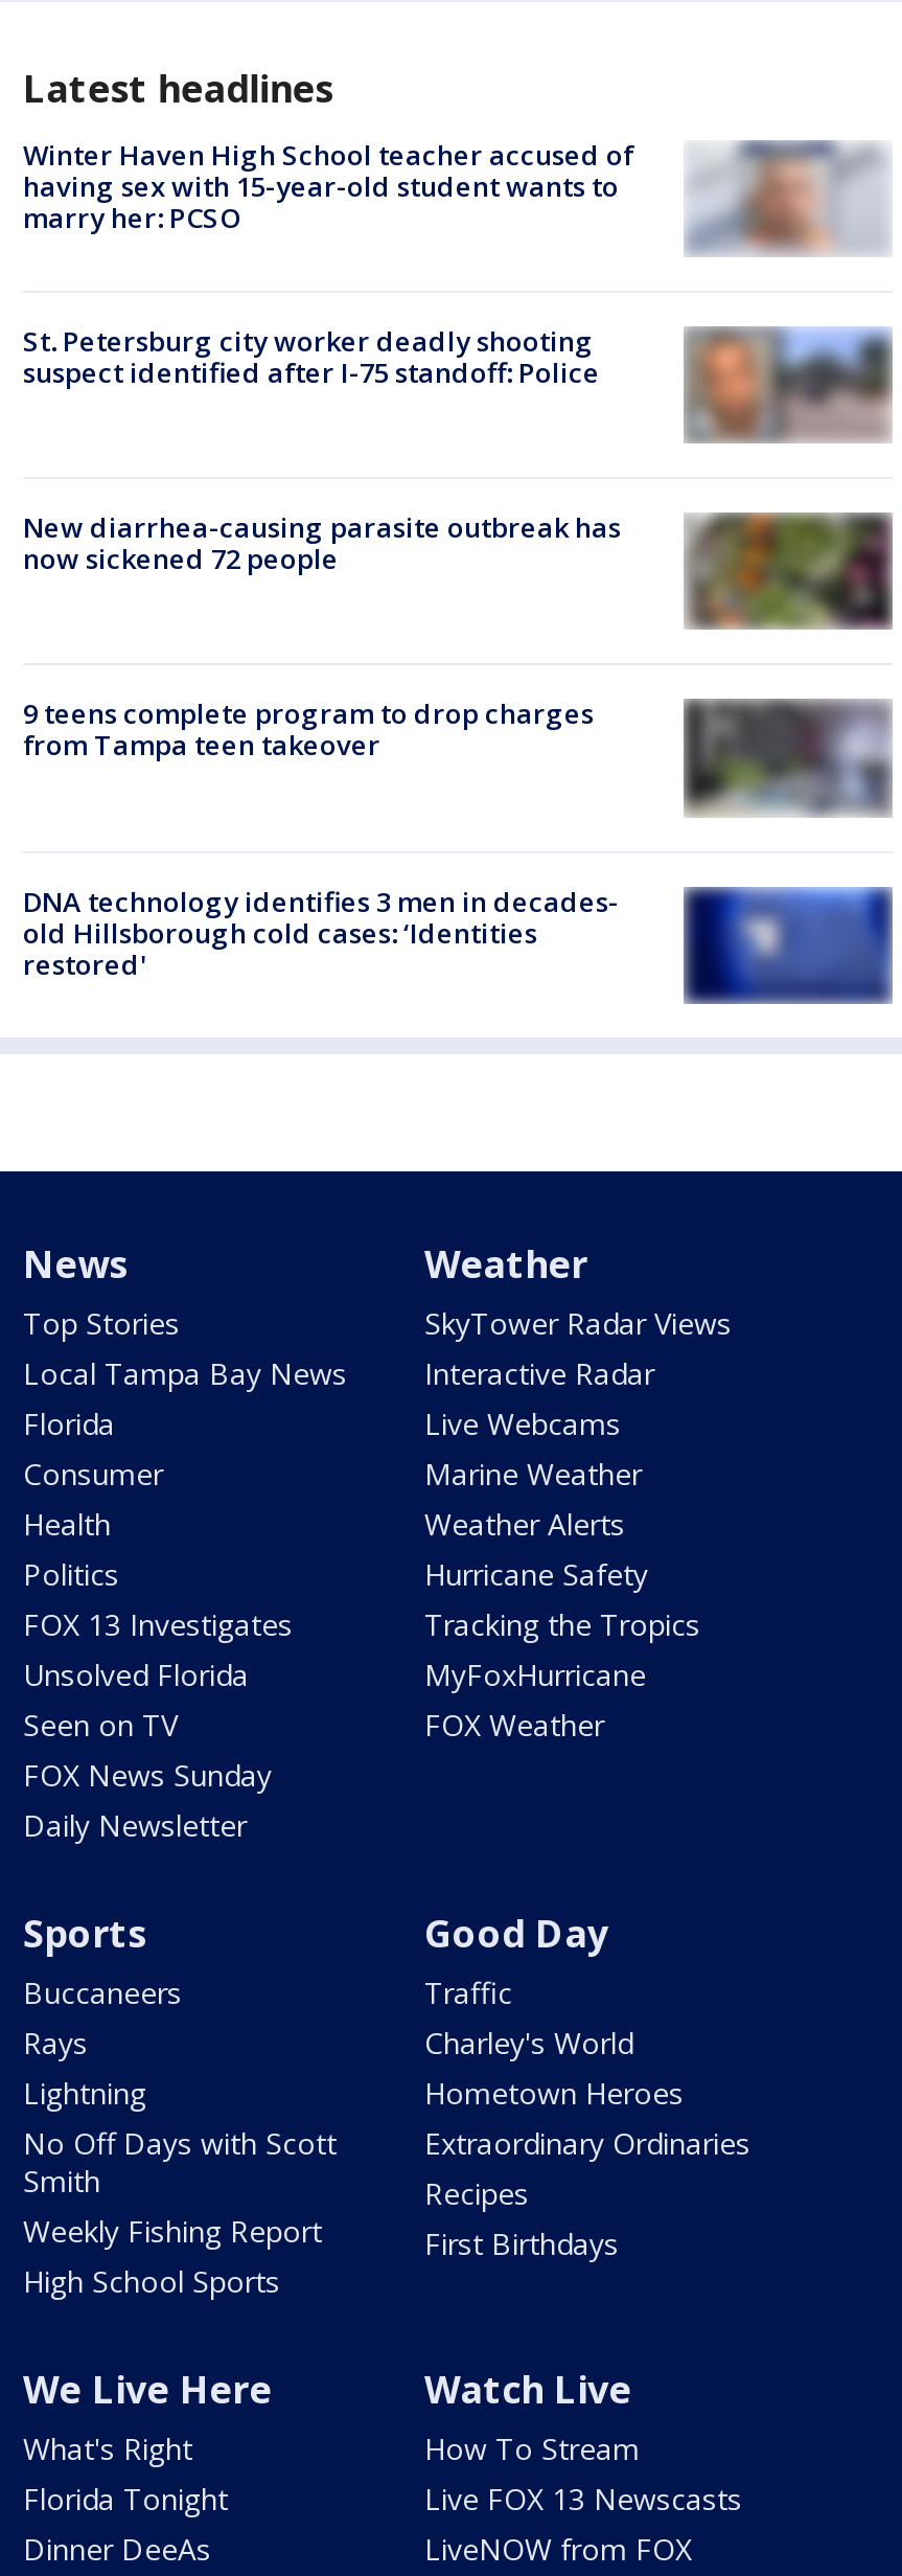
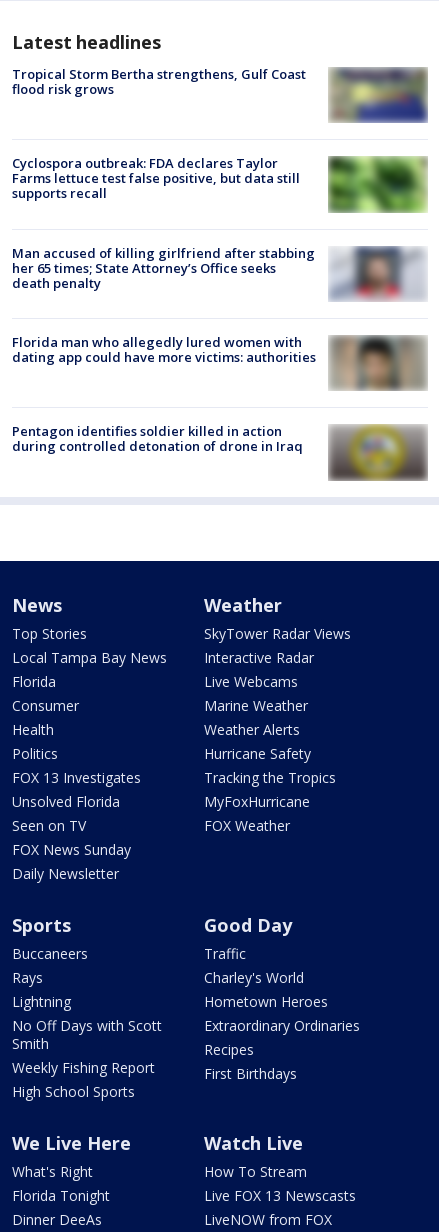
- [image]
- Winter Haven High School teacher accused of
- having sex with 15-year-old student wants to
- marry her: PCSO
+ [image]
+ Tropical Storm Bertha strengthens, Gulf Coast
+ flood risk grows

- St. Petersburg city worker deadly shooting
- suspect identified after I-75 standoff: Police
+ Cyclospora outbreak: FDA declares Taylor
+ Farms lettuce test false positive, but data still
+ supports recall

- [image]
+ [image]

- [image]
- New diarrhea-causing parasite outbreak has
- now sickened 72 people
+ [image]
+ Man accused of killing girlfriend after stabbing
+ her 65 times; State Attorney’s Office seeks
+ death penalty

- 9 teens complete program to drop charges
- from Tampa teen takeover
+ Florida man who allegedly lured women with
+ dating app could have more victims: authorities

- [image]
+ [image]

- [image]
- DNA technology identifies 3 men in decades-
- old Hillsborough cold cases: ‘Identities
- restored'
+ [image]
+ Pentagon identifies soldier killed in action
+ during controlled detonation of drone in Iraq
